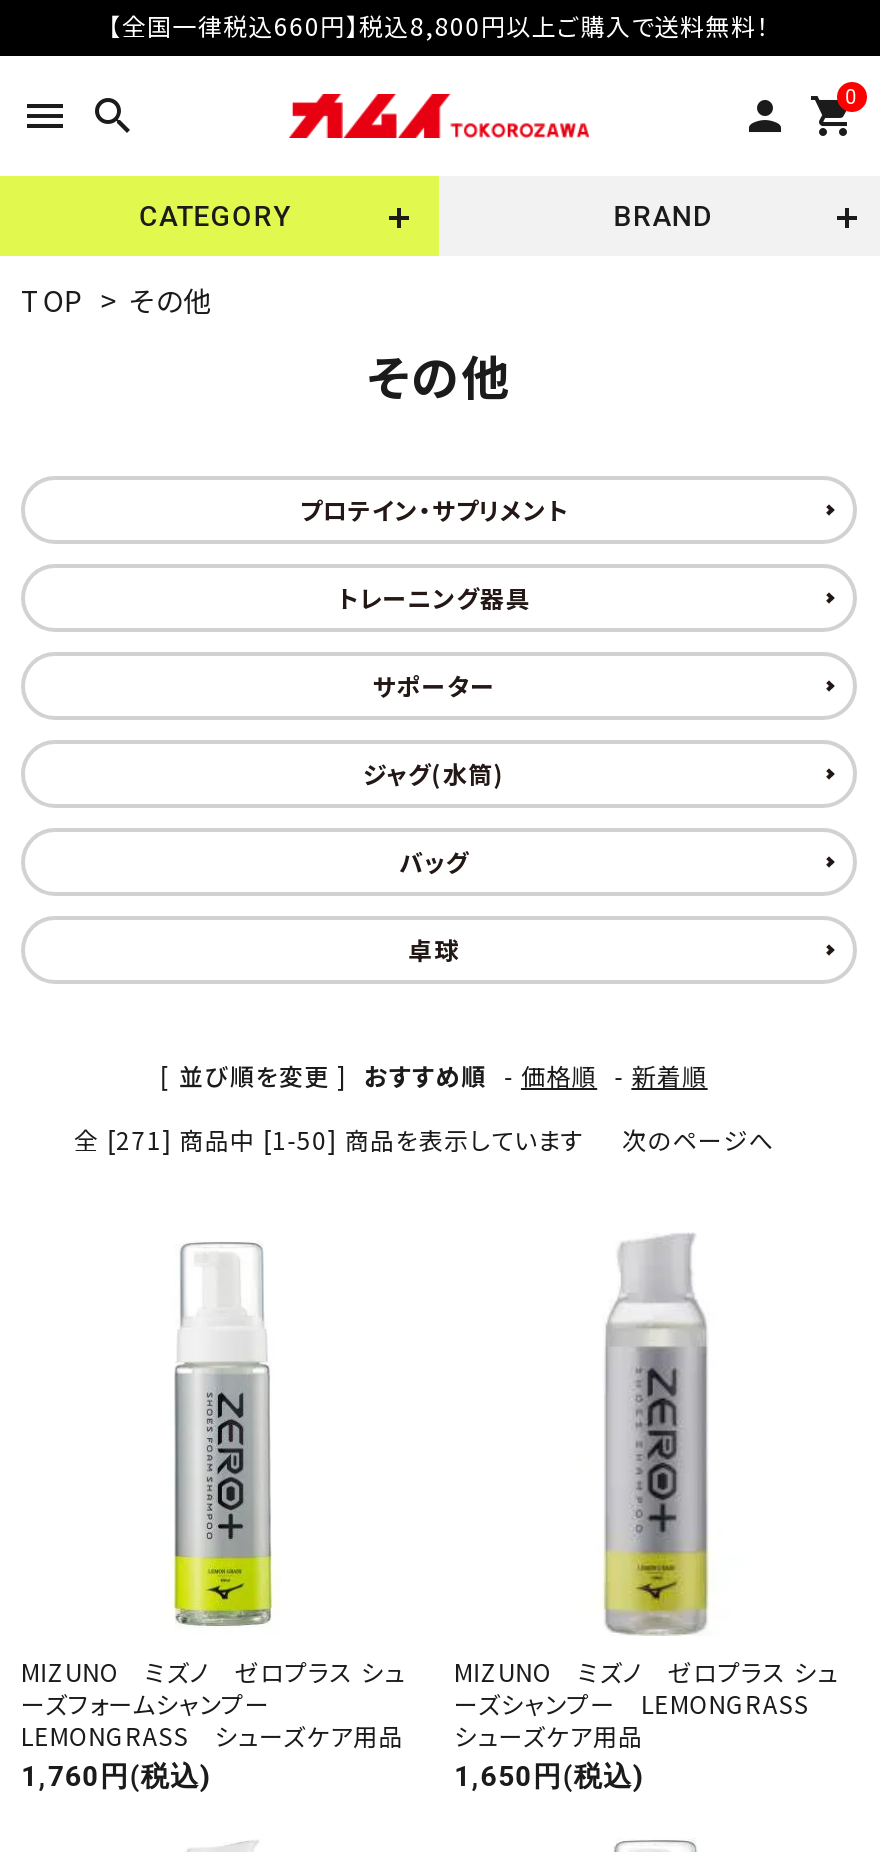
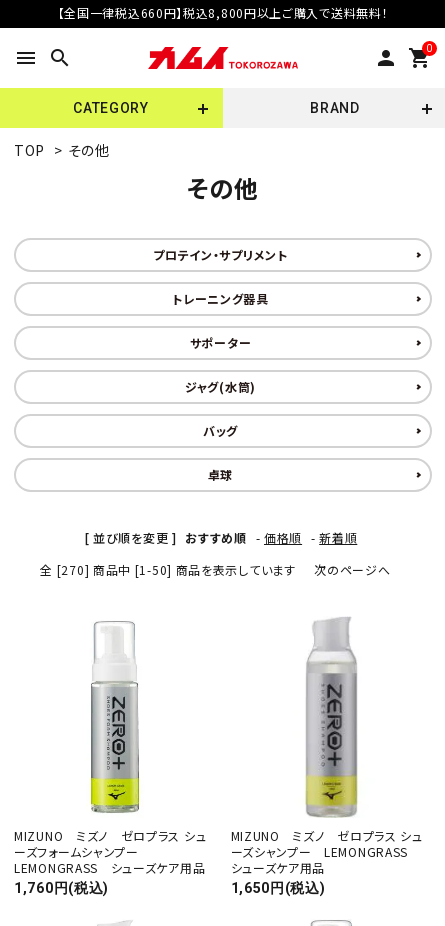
- 全 [271] 商品中 [1-50] 商品を表示しています
+ 全 [270] 商品中 [1-50] 商品を表示しています
